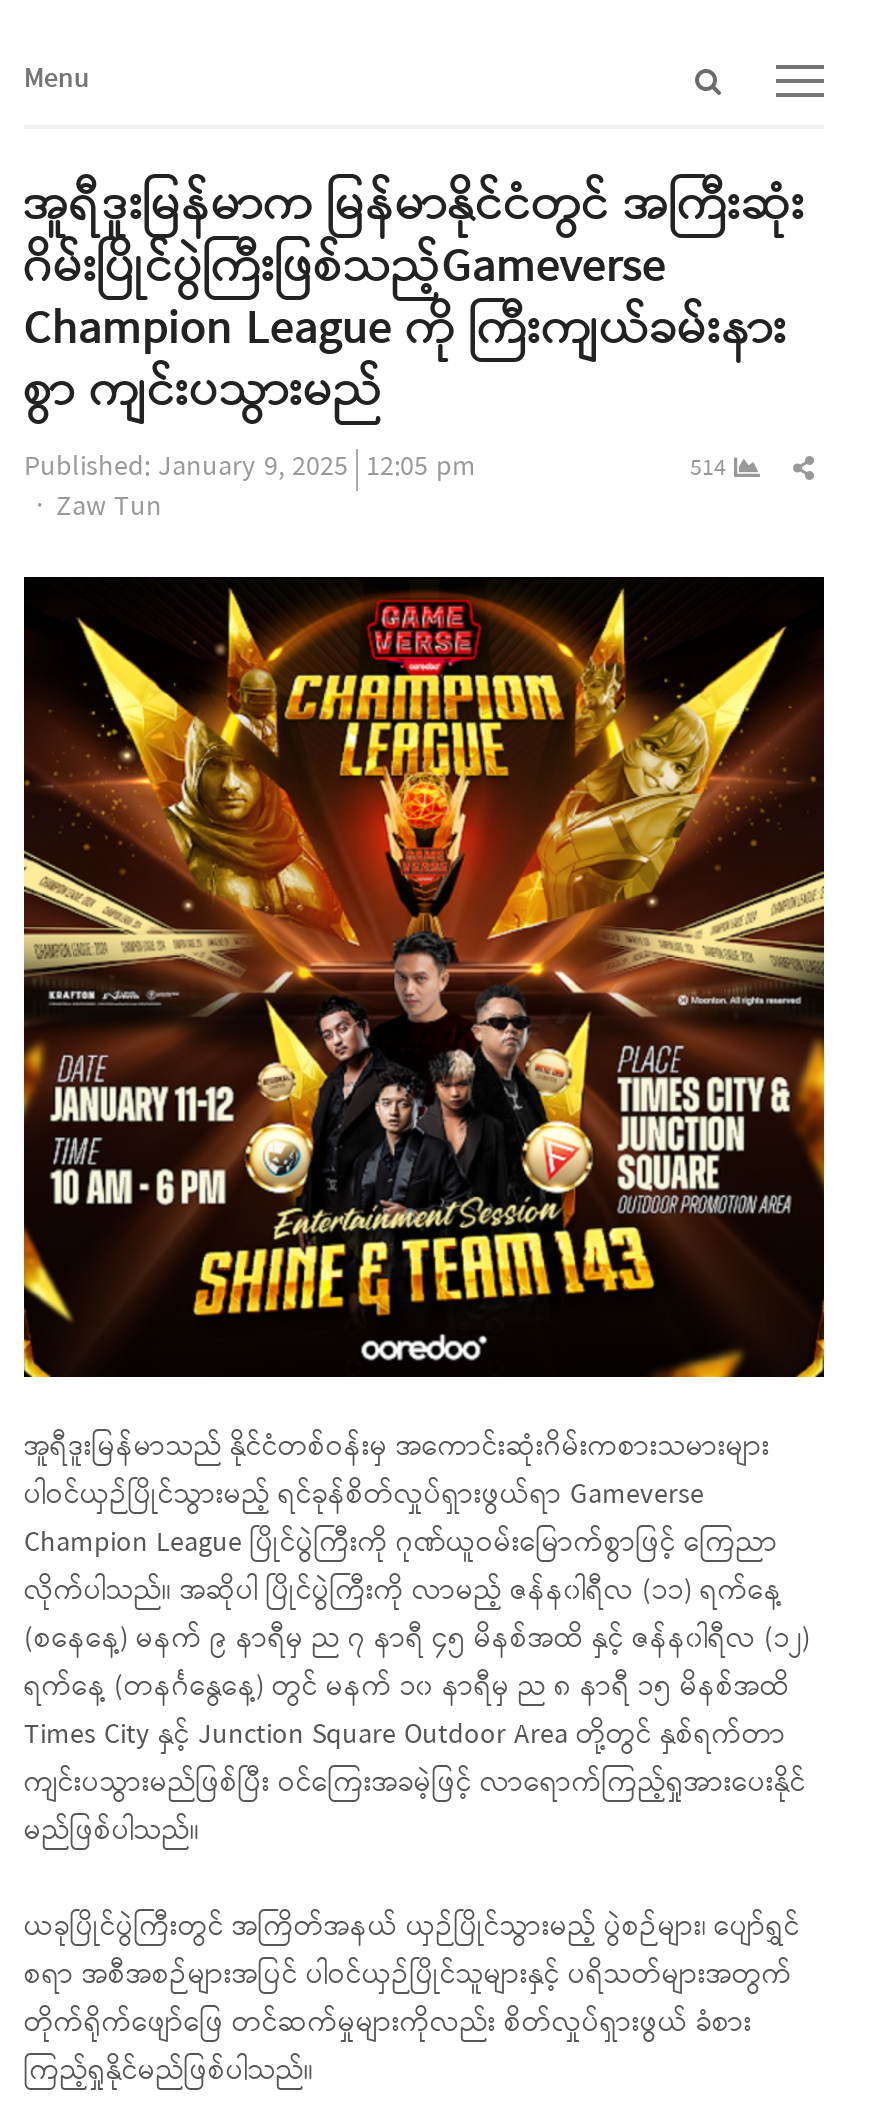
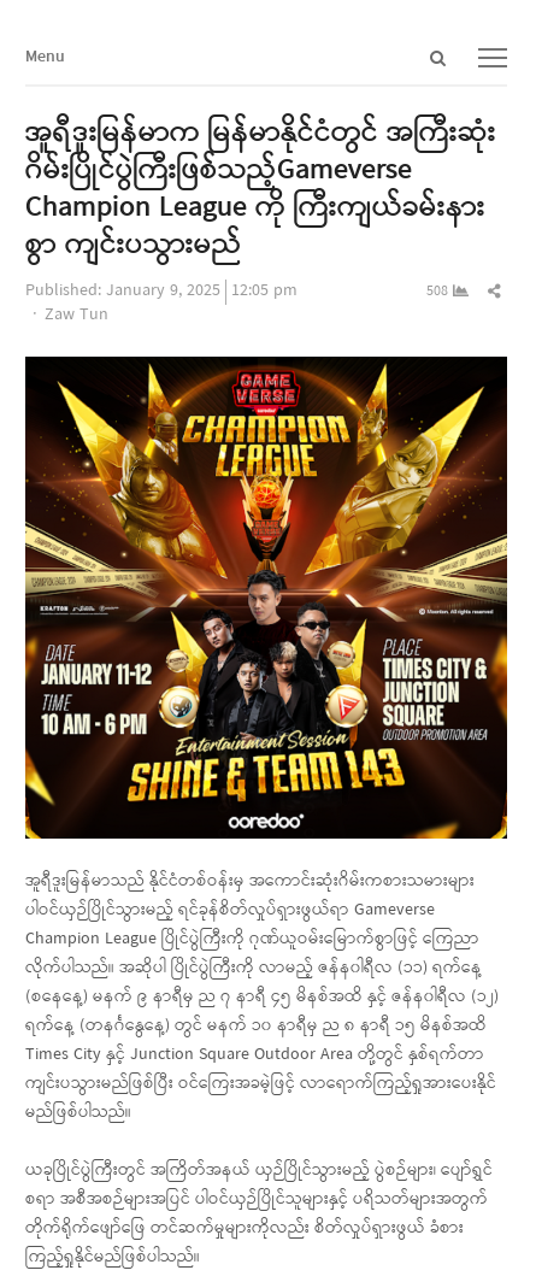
- 514
+ 508
